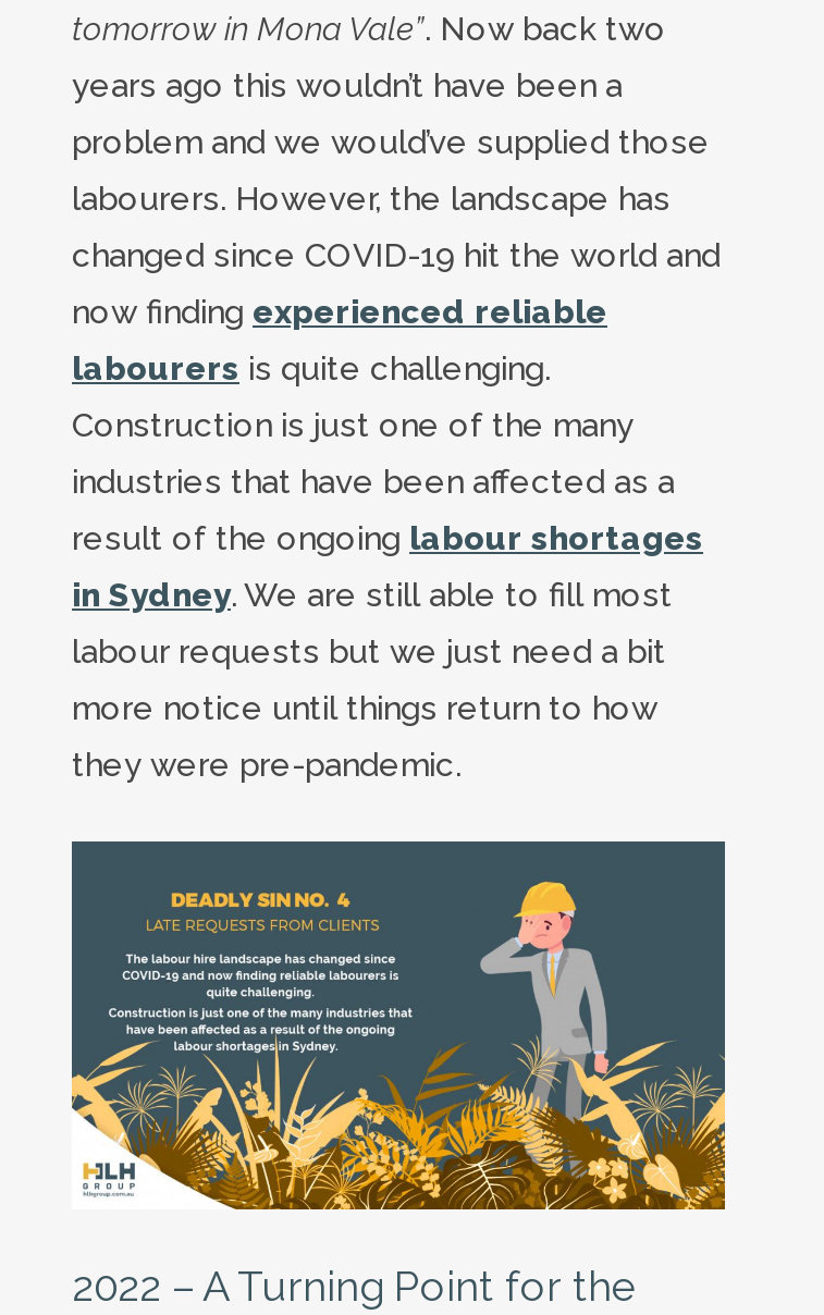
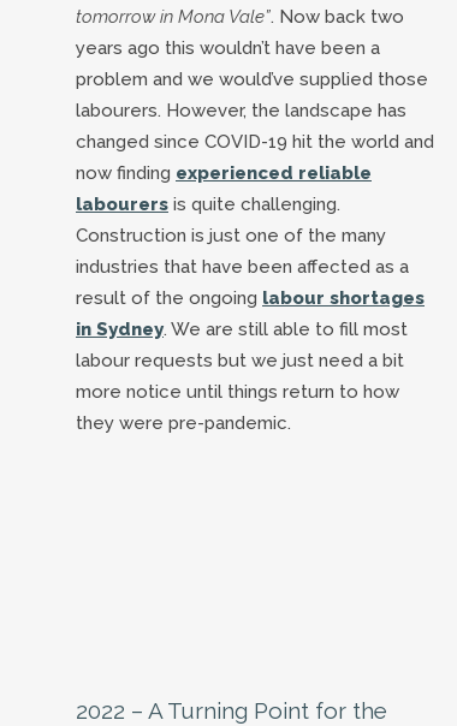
- [image]
